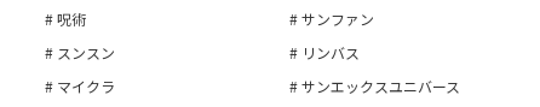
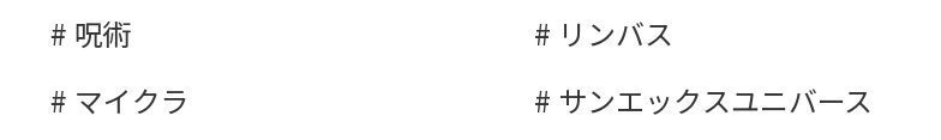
- サンファン
- スンスン
